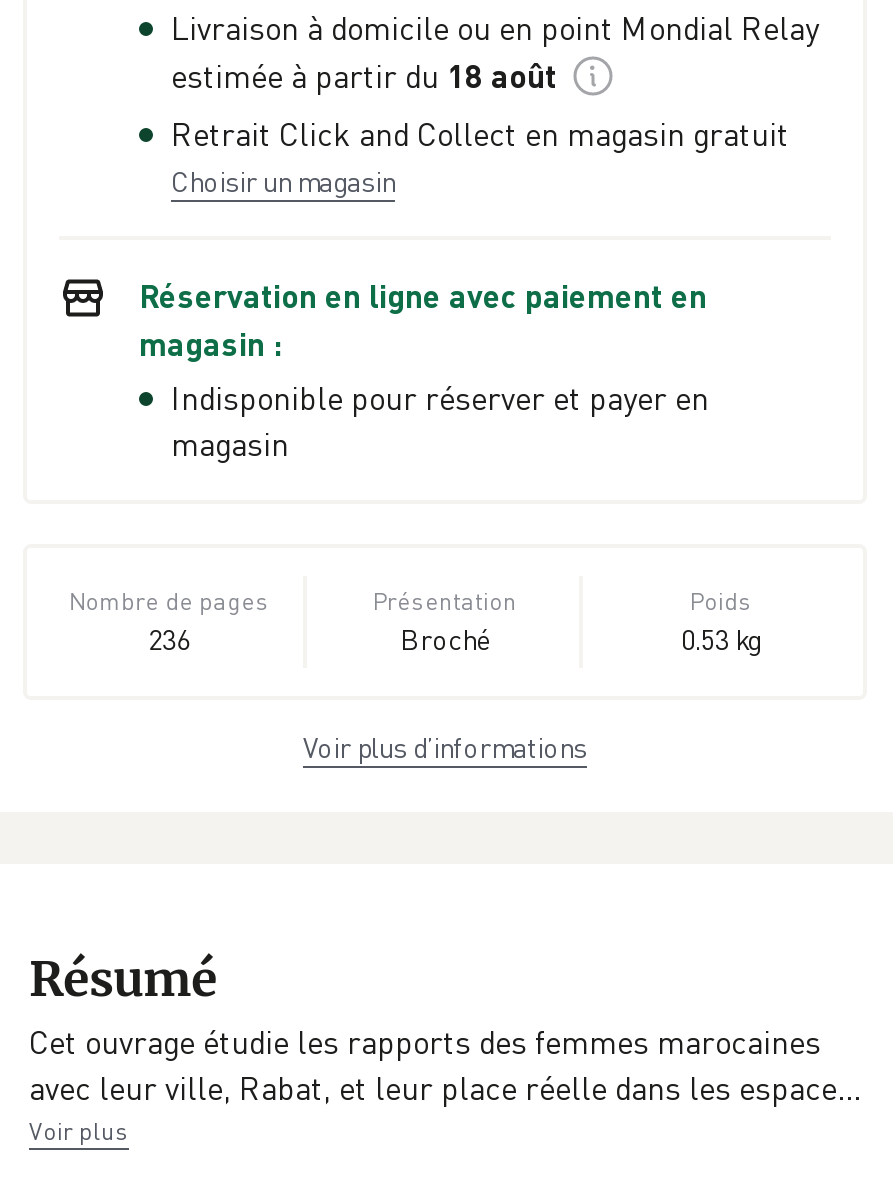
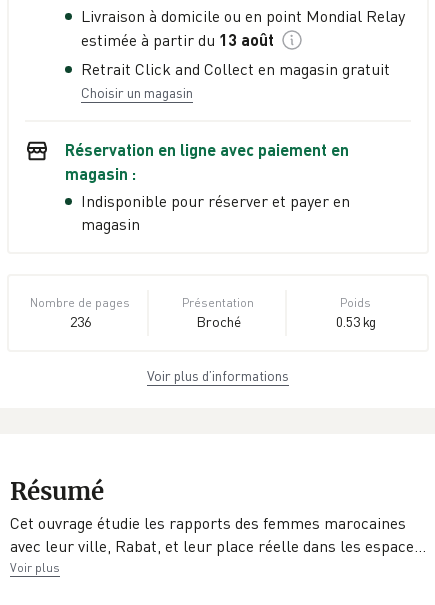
- estimée à partir du 18 août
+ estimée à partir du 13 août
